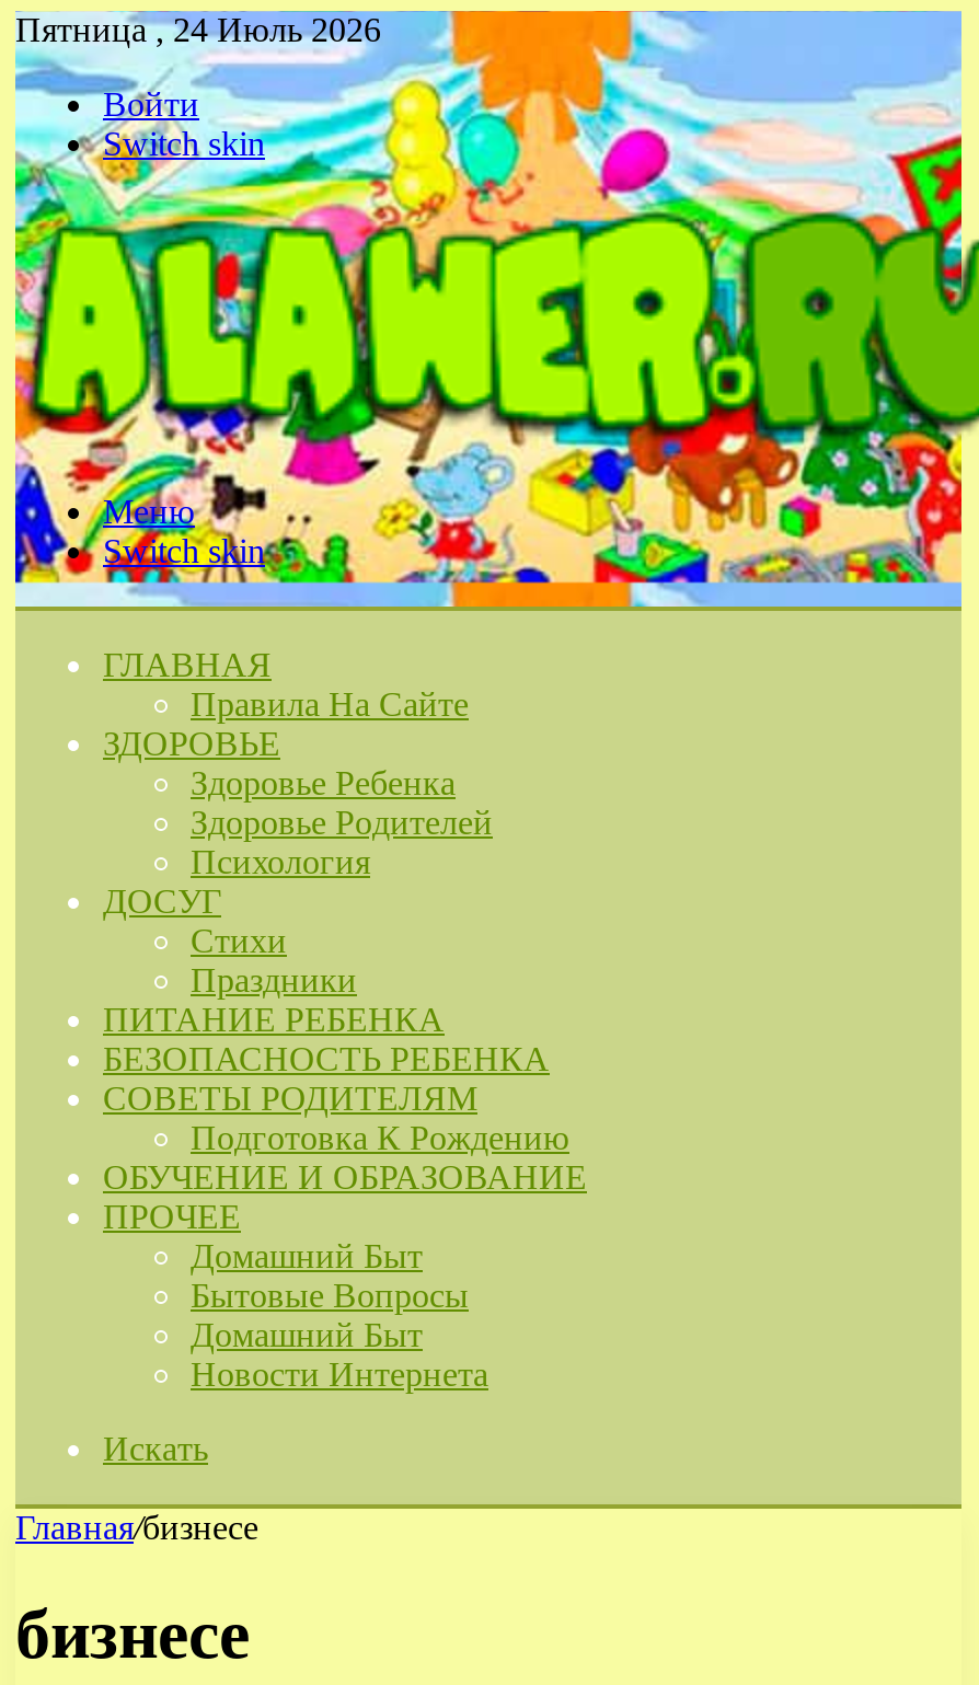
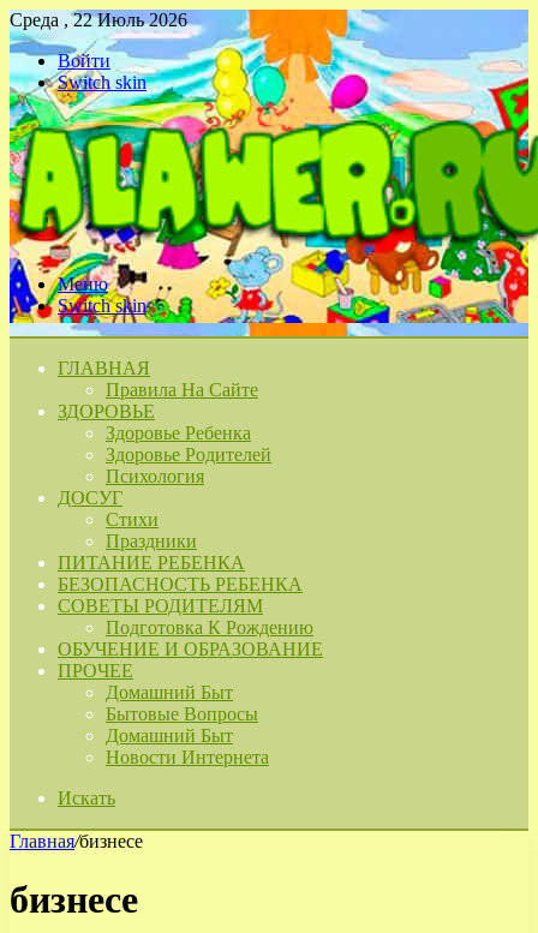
- Пятница , 24 Июль 2026
+ Среда , 22 Июль 2026
